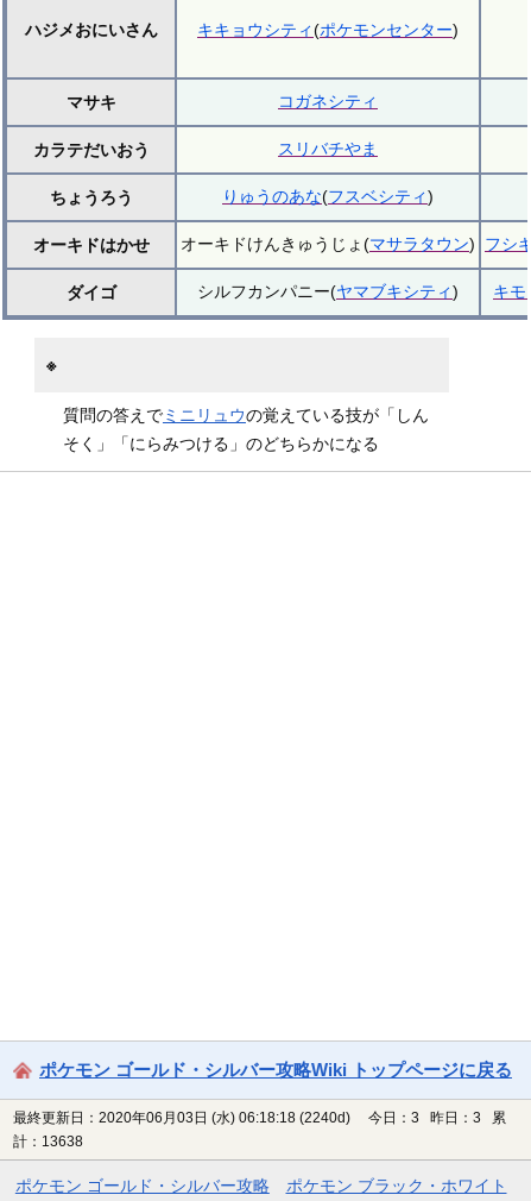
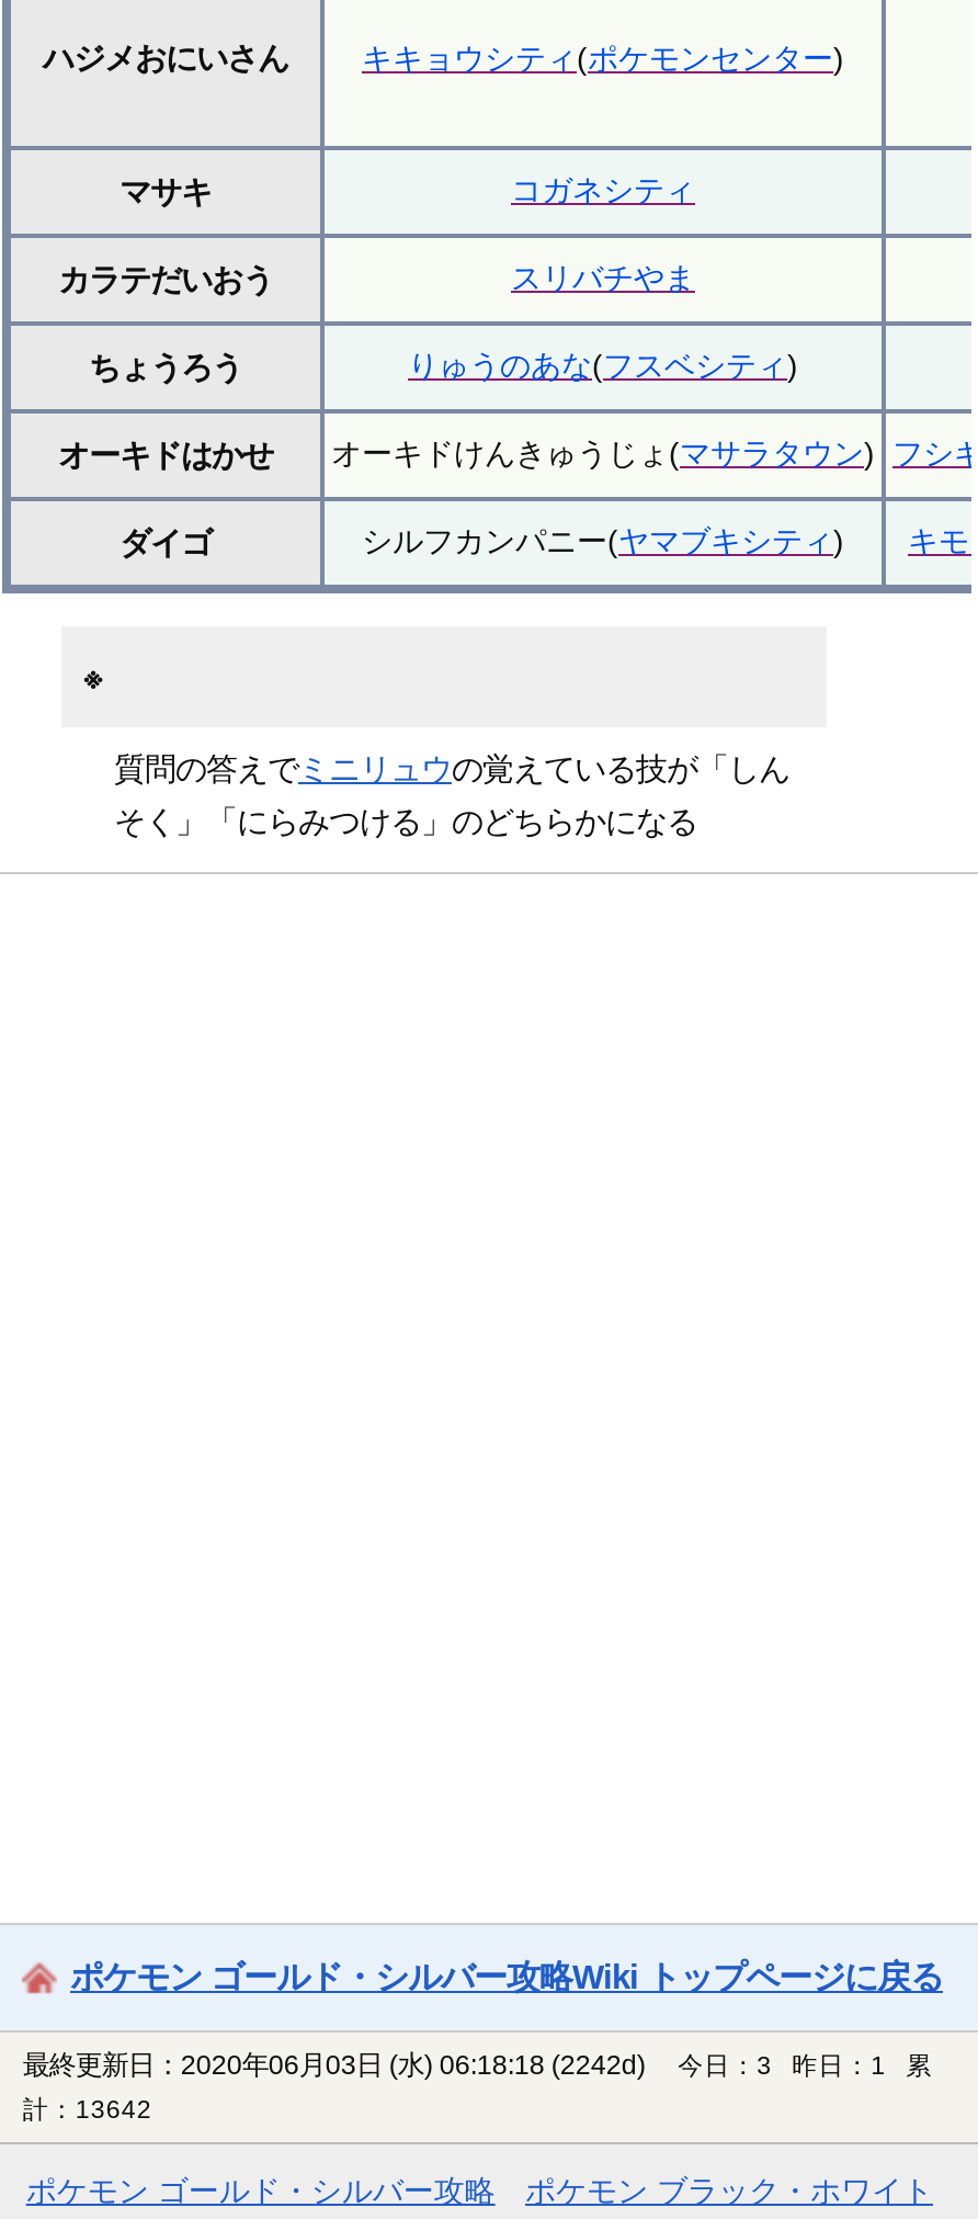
- 最終更新日：2020年06月03日 (水) 06:18:18 (2240d)
+ 最終更新日：2020年06月03日 (水) 06:18:18 (2242d)

- 今日：3 昨日：3 累
+ 今日：3 昨日：1 累

- 計：13638
+ 計：13642
